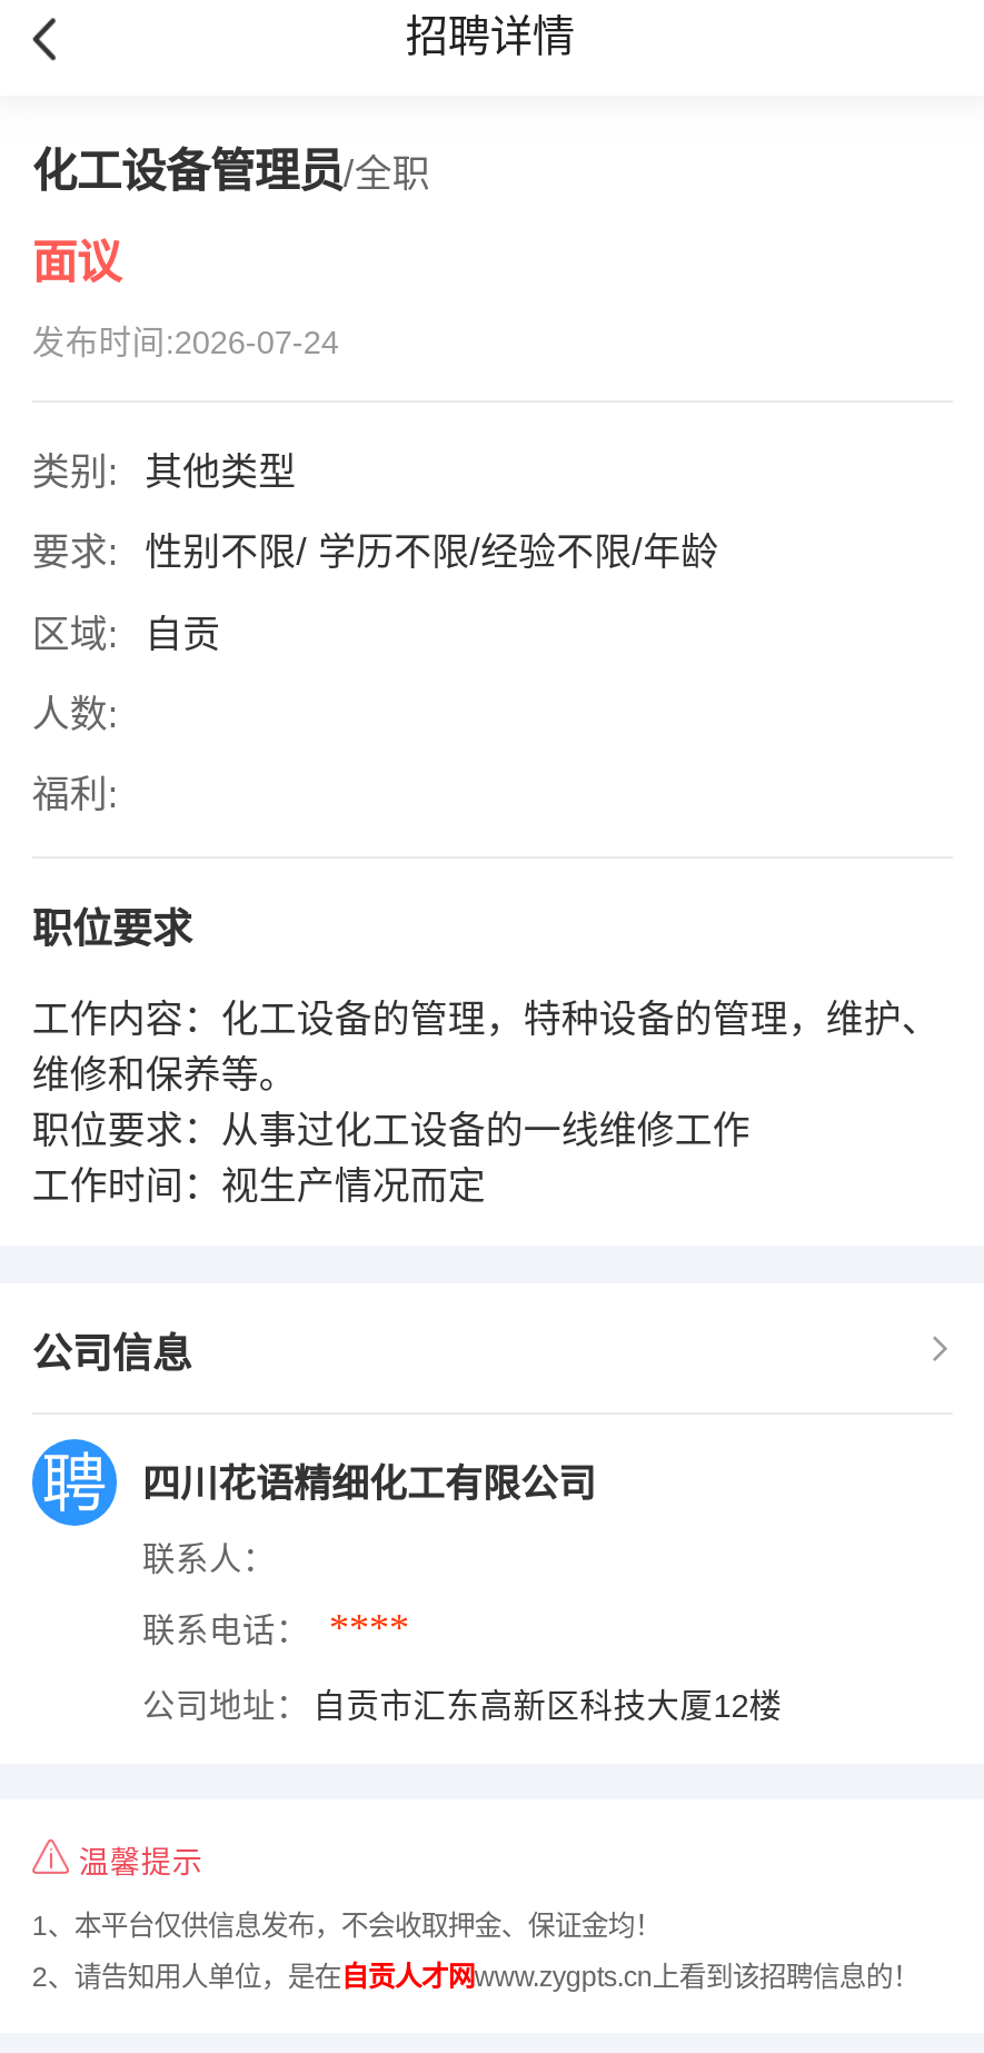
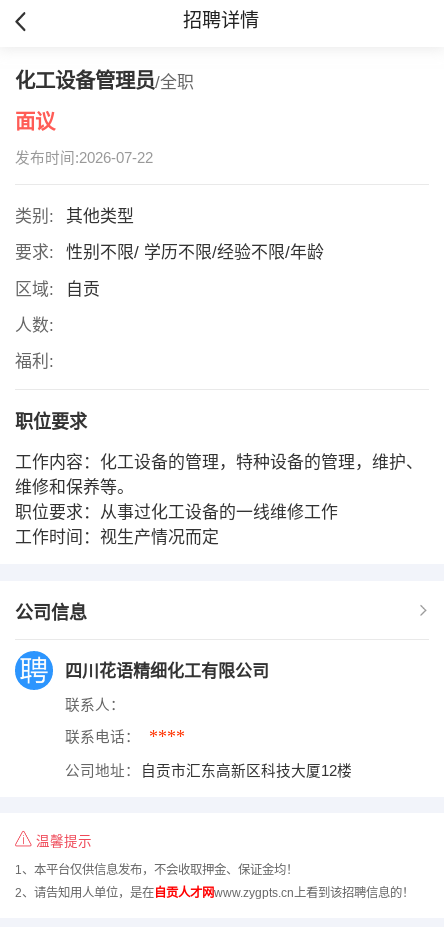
- 发布时间:2026-07-24
+ 发布时间:2026-07-22
